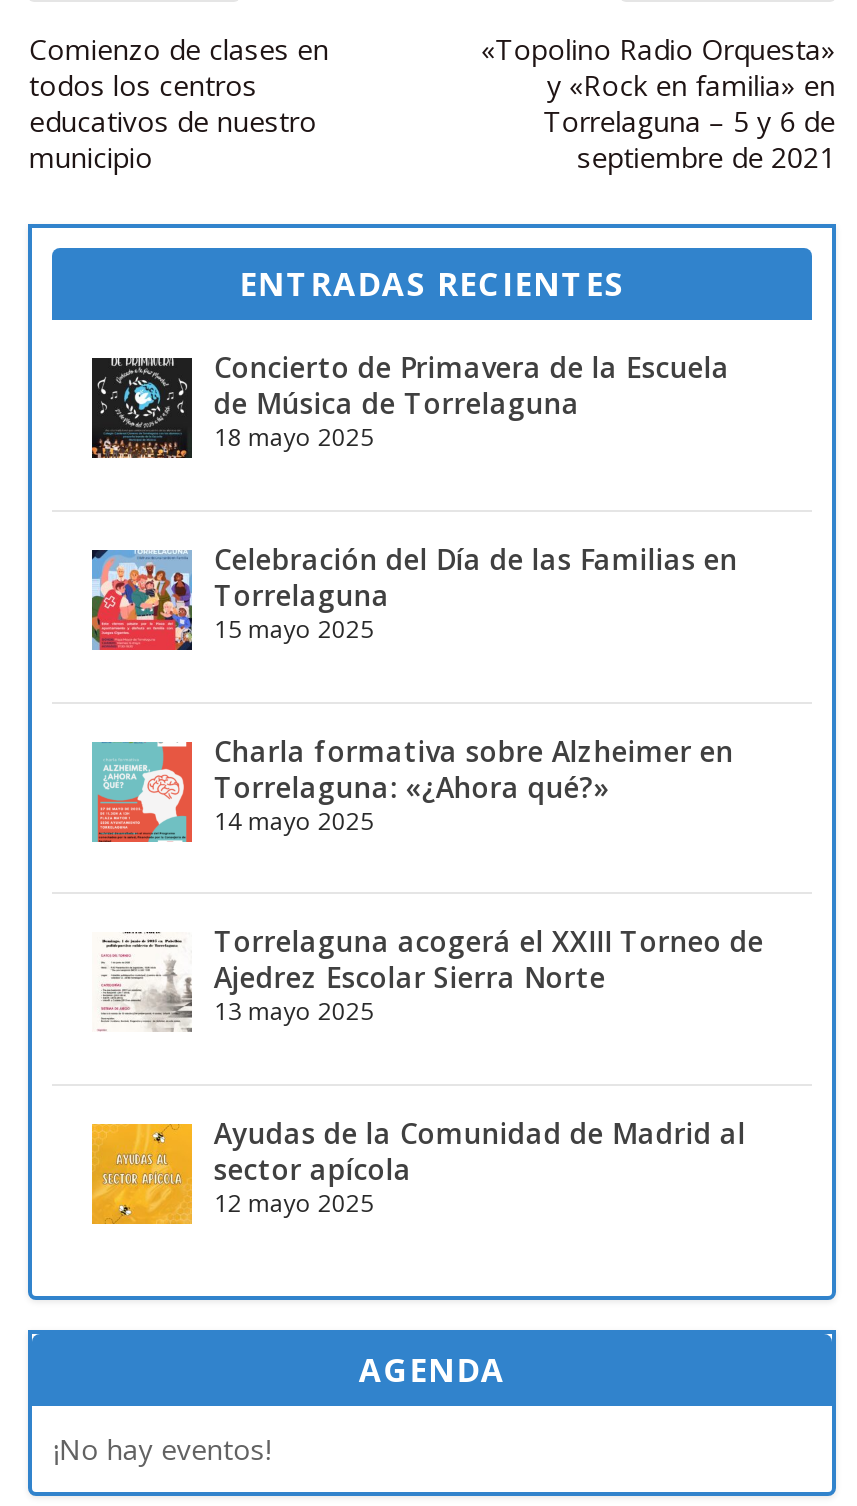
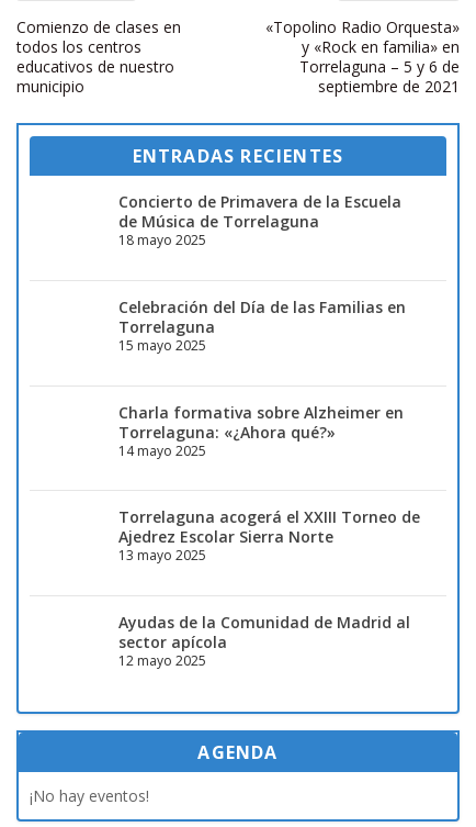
- [image]

- [image]

- [image]

- [image]

- [image]
